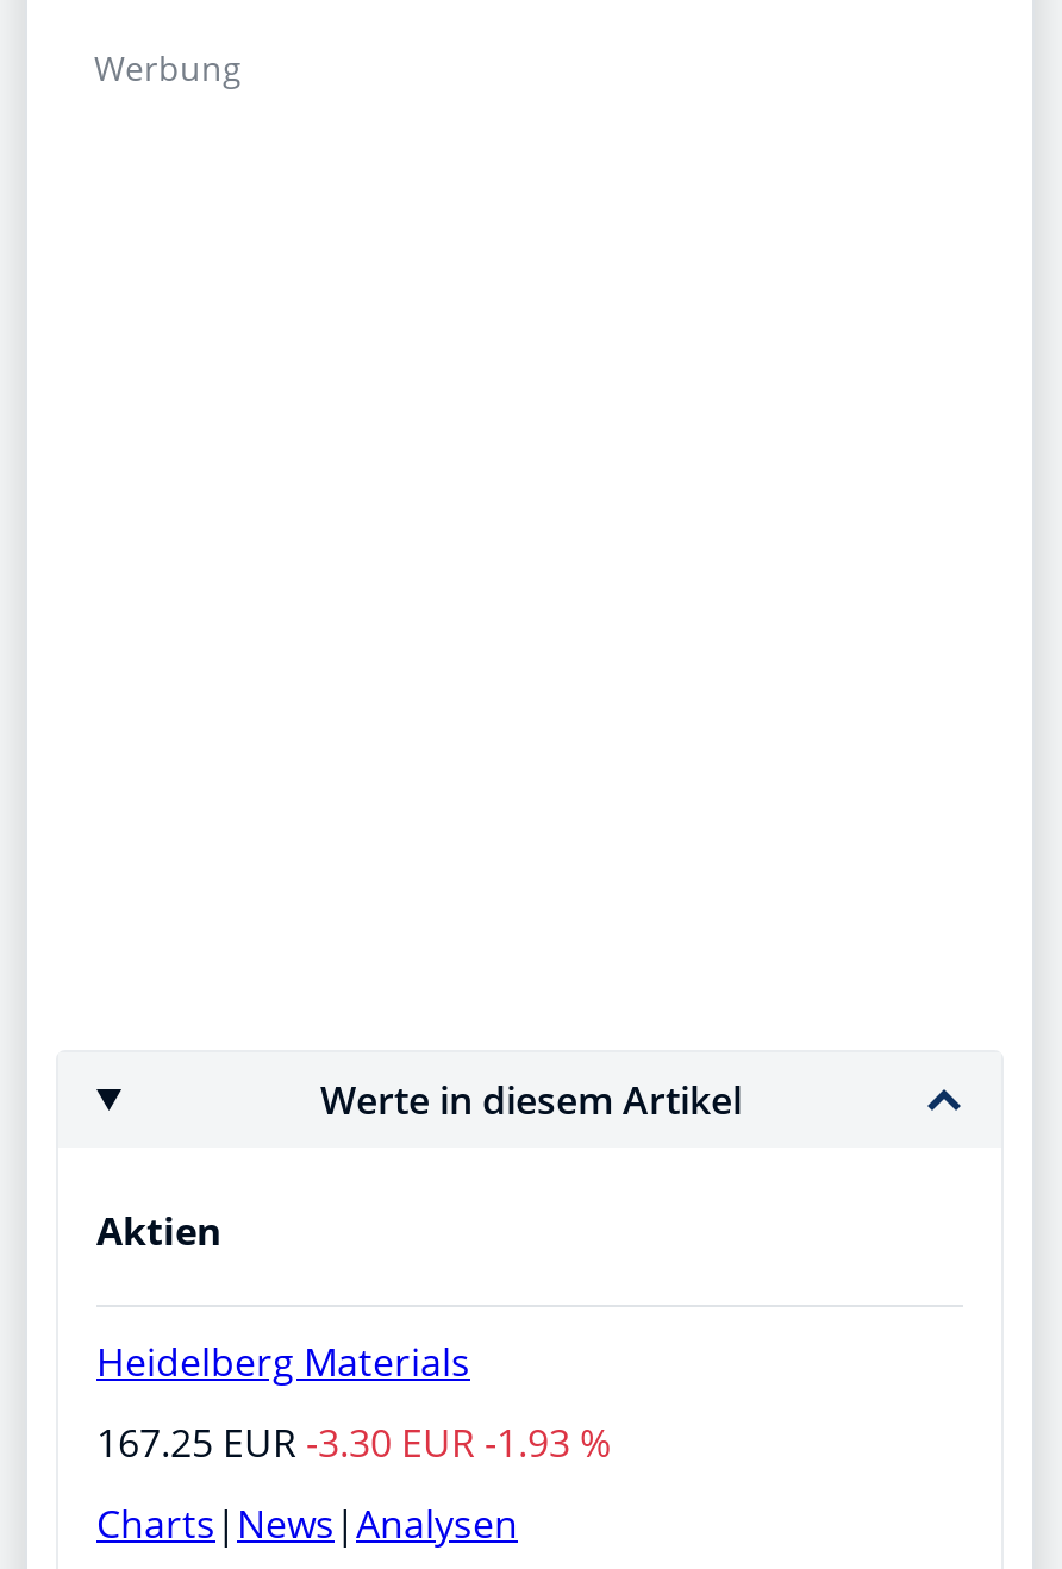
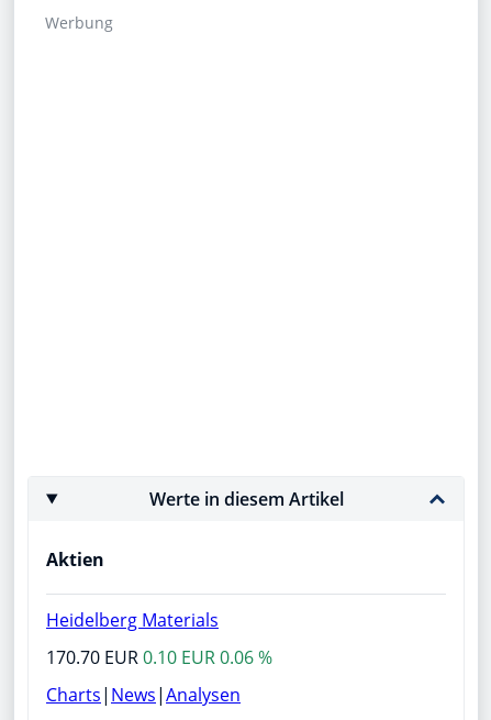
- 167.25 EUR -3.30 EUR -1.93 %
+ 170.70 EUR 0.10 EUR 0.06 %
